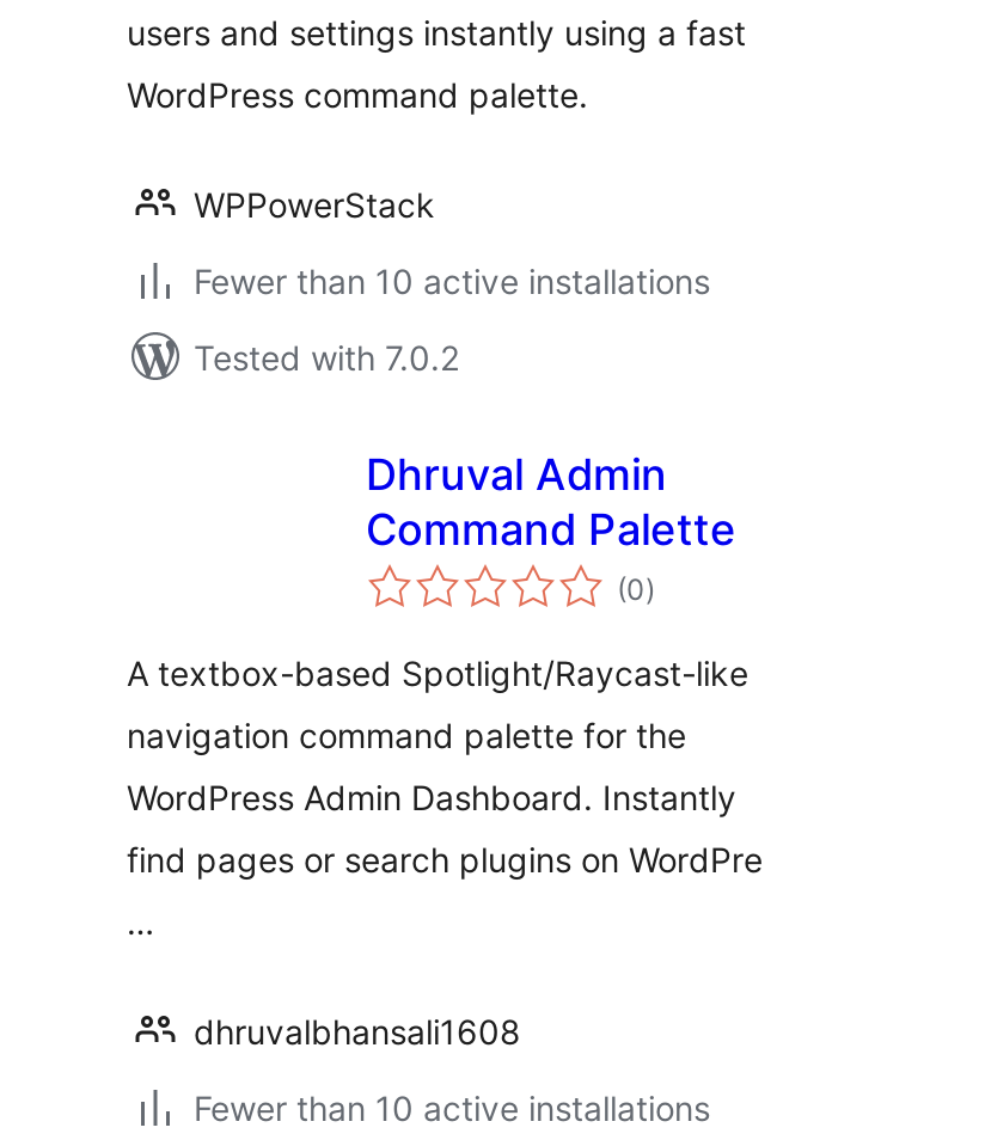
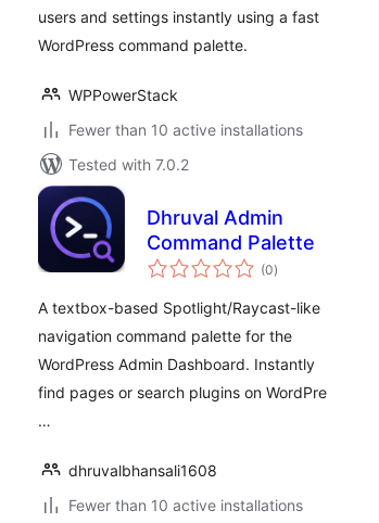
+ [image]
